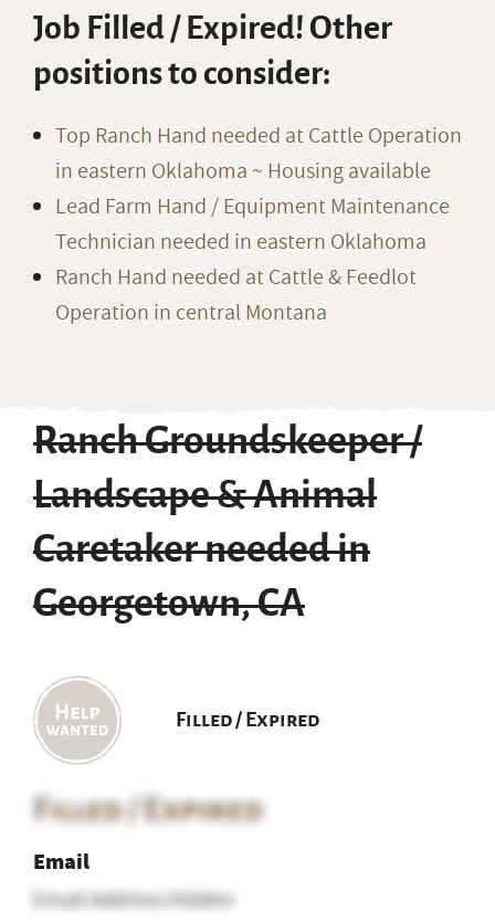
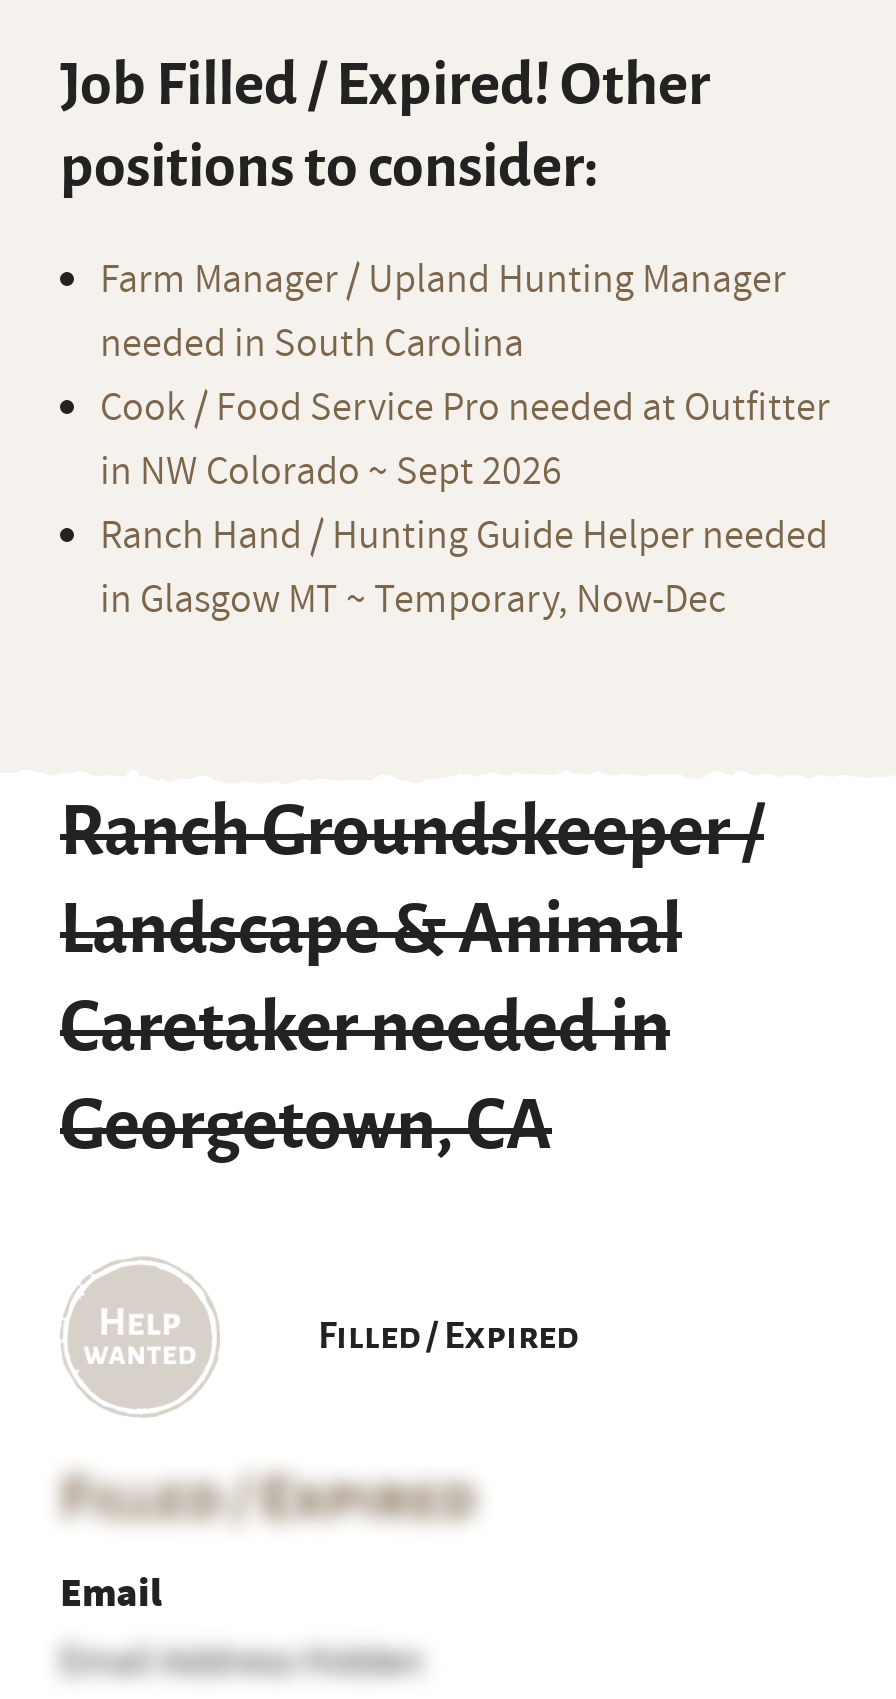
- Top Ranch Hand needed at Cattle Operation
- in eastern Oklahoma ~ Housing available
- Lead Farm Hand / Equipment Maintenance
- Technician needed in eastern Oklahoma
- Ranch Hand needed at Cattle & Feedlot
- Operation in central Montana
+ Farm Manager / Upland Hunting Manager
+ needed in South Carolina
+ Cook / Food Service Pro needed at Outfitter
+ in NW Colorado ~ Sept 2026
+ Ranch Hand / Hunting Guide Helper needed
+ in Glasgow MT ~ Temporary, Now-Dec
